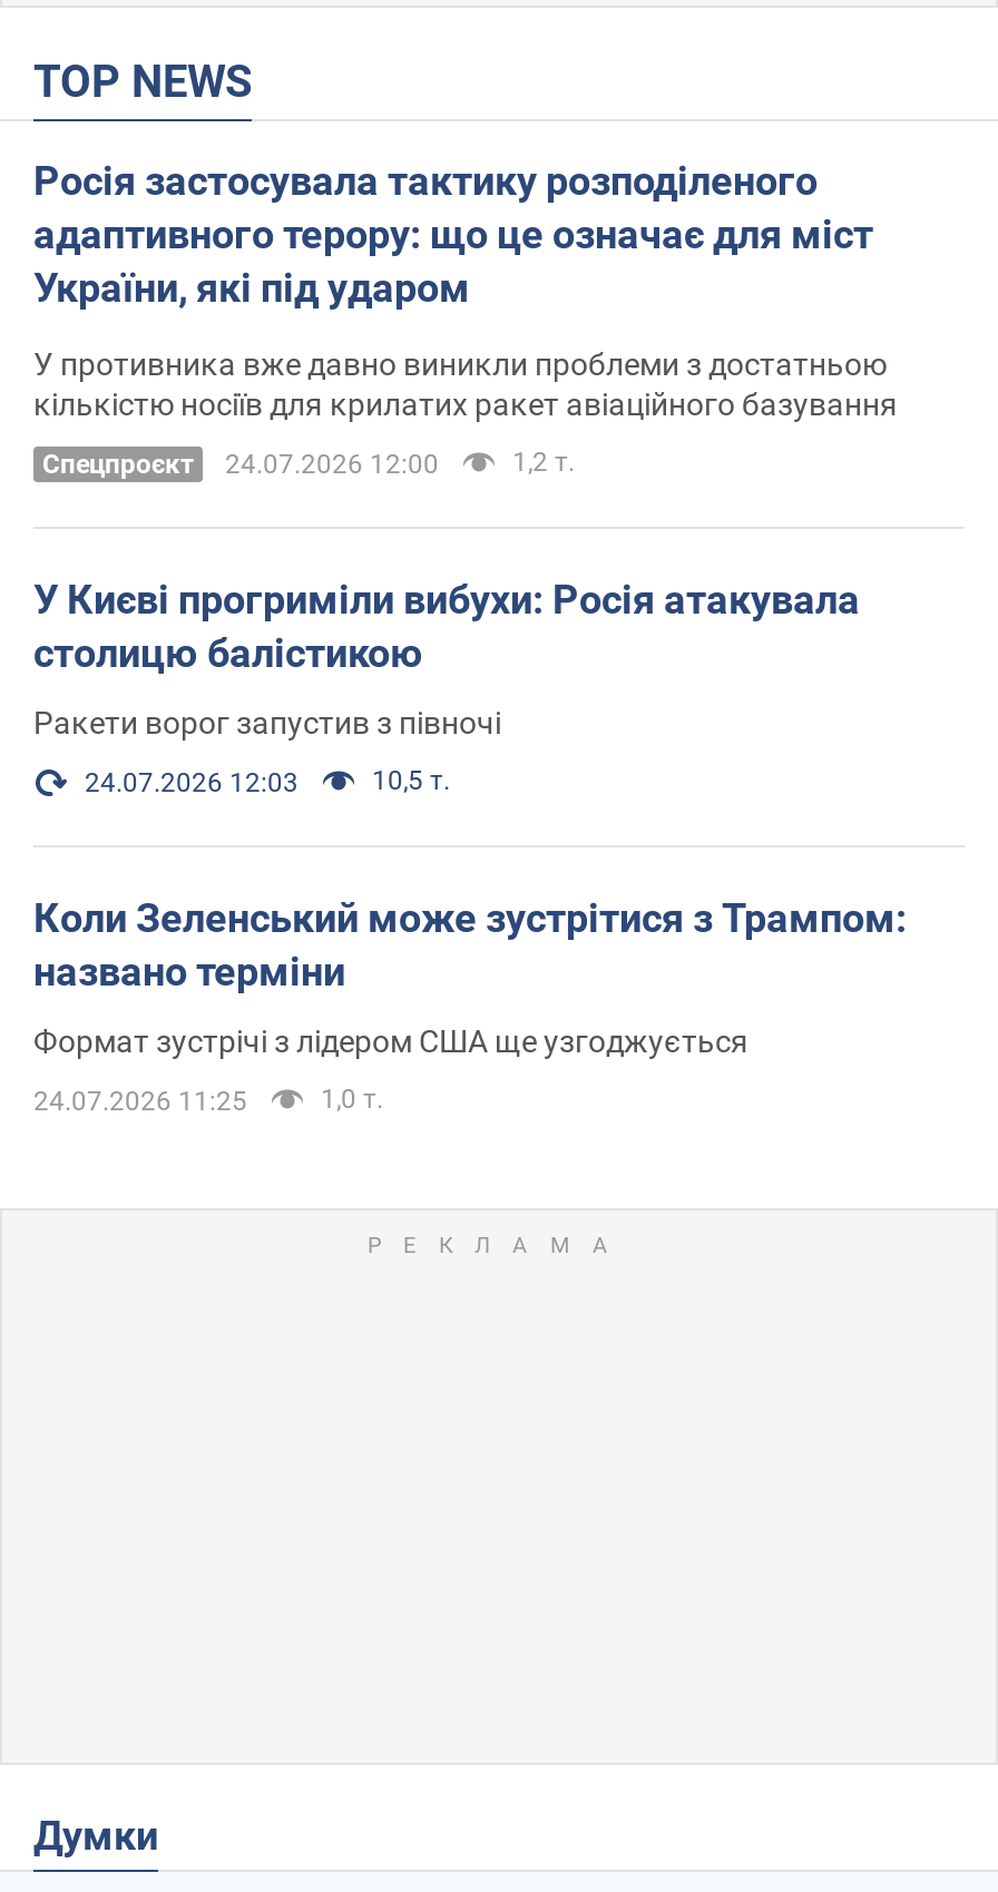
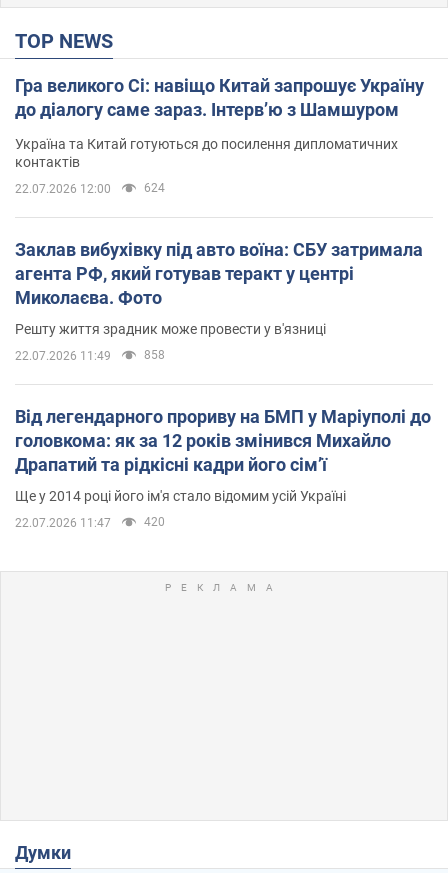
- Росія застосувала тактику розподіленого
- адаптивного терору: що це означає для міст
- України, які під ударом
+ Гра великого Сі: навіщо Китай запрошує Україну
+ до діалогу саме зараз. Інтерв’ю з Шамшуром

- У противника вже давно виникли проблеми з достатньою
- кількістю носіїв для крилатих ракет авіаційного базування
+ Україна та Китай готуються до посилення дипломатичних
+ контактів

- Cпецпроєкт
- 24.07.2026 12:00
- 1,2 т.
+ 22.07.2026 12:00
+ 624

- У Києві прогриміли вибухи: Росія атакувала
- столицю балістикою
+ Заклав вибухівку під авто воїна: СБУ затримала
+ агента РФ, який готував теракт у центрі
+ Миколаєва. Фото

- Ракети ворог запустив з півночі
+ Решту життя зрадник може провести у в'язниці

- 24.07.2026 12:03
- 10,5 т.
+ 22.07.2026 11:49
+ 858

- Коли Зеленський може зустрітися з Трампом:
- названо терміни
+ Від легендарного прориву на БМП у Маріуполі до
+ головкома: як за 12 років змінився Михайло
+ Драпатий та рідкісні кадри його сімʼї

- Формат зустрічі з лідером США ще узгоджується
+ Ще у 2014 році його ім'я стало відомим усій Україні

- 24.07.2026 11:25
- 1,0 т.
+ 22.07.2026 11:47
+ 420
